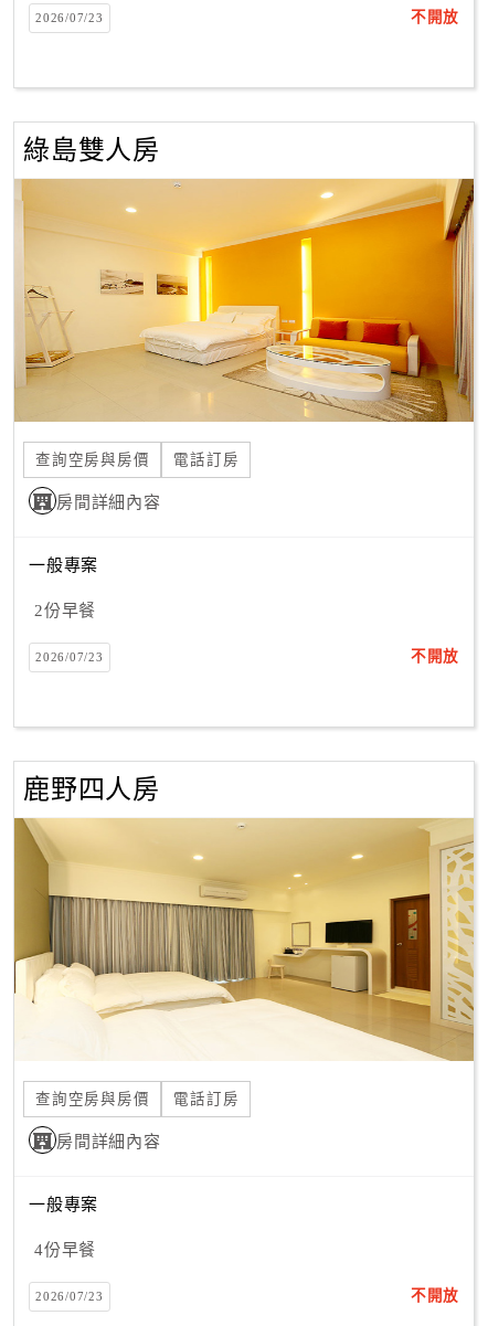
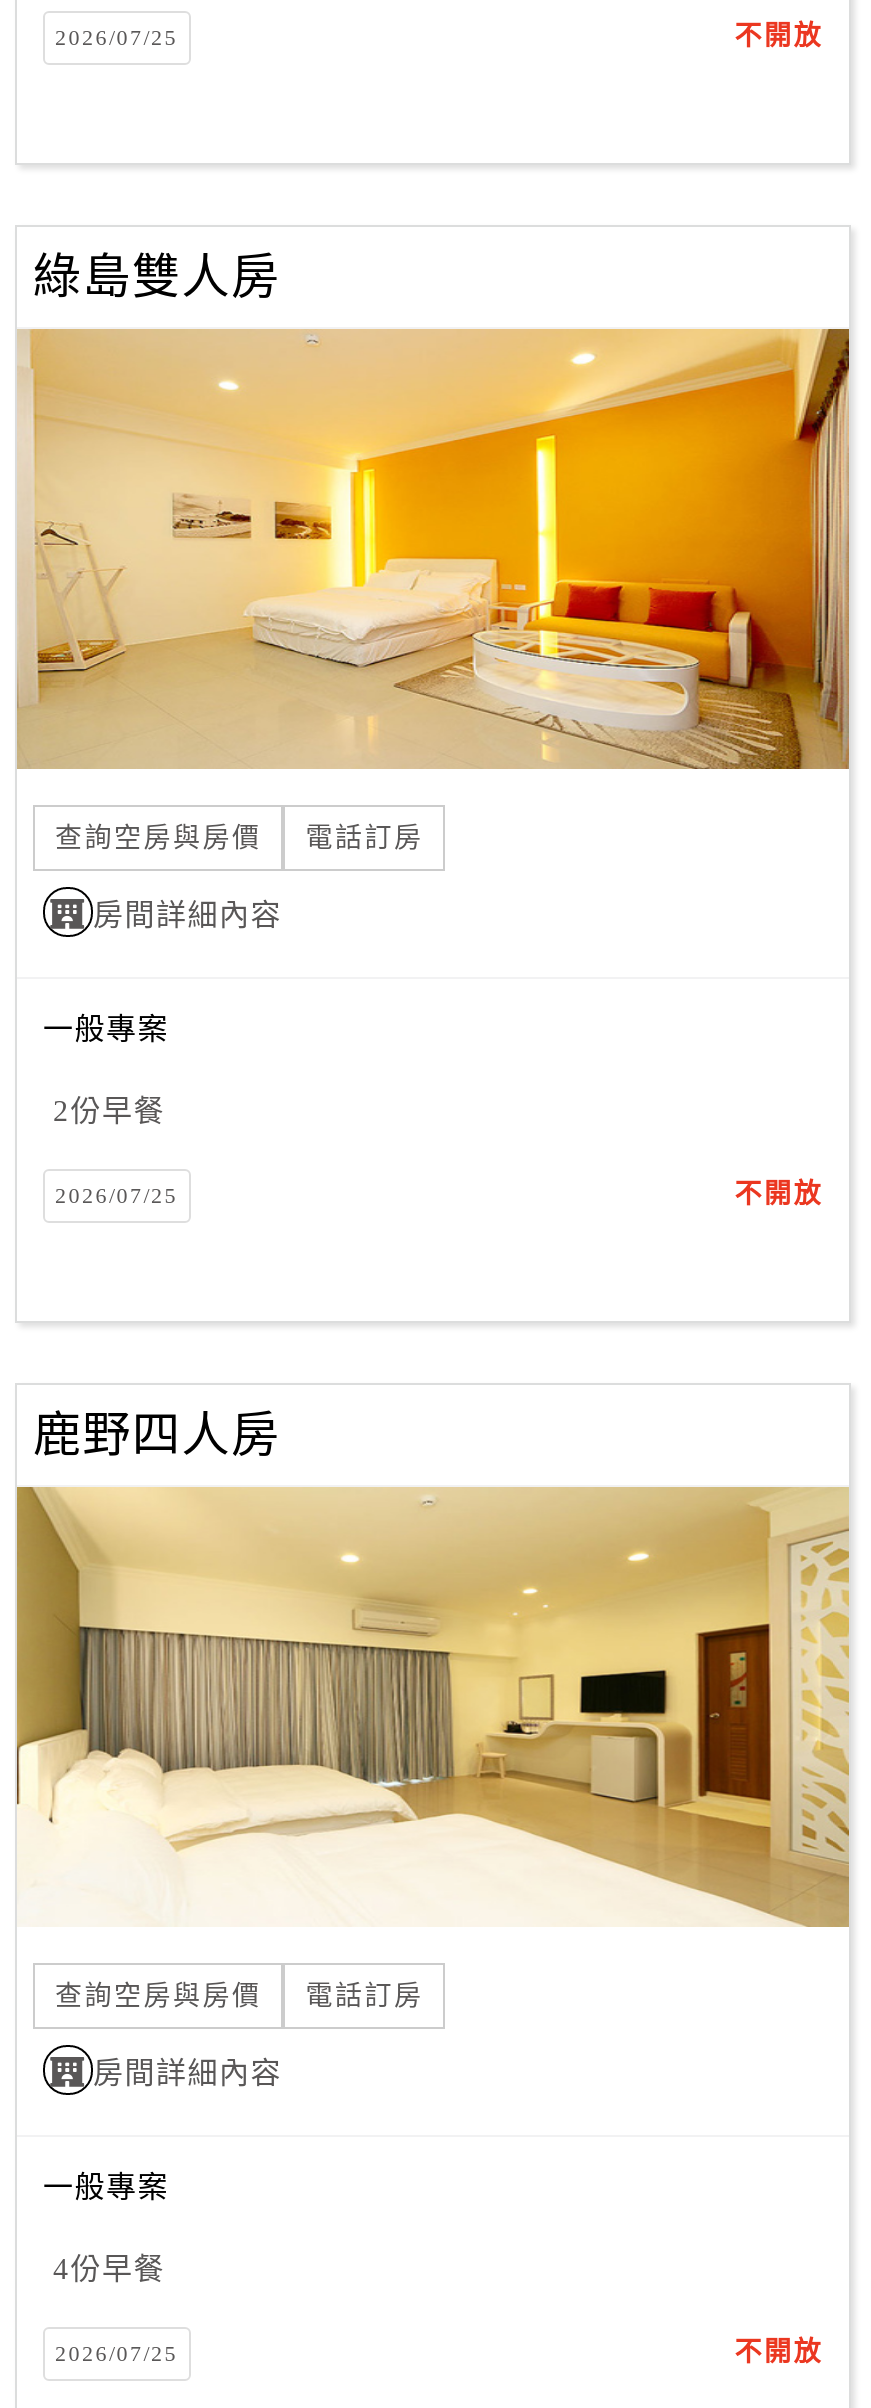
- 2026/07/23
+ 2026/07/25

- 2026/07/23
+ 2026/07/25

- 2026/07/23
+ 2026/07/25
